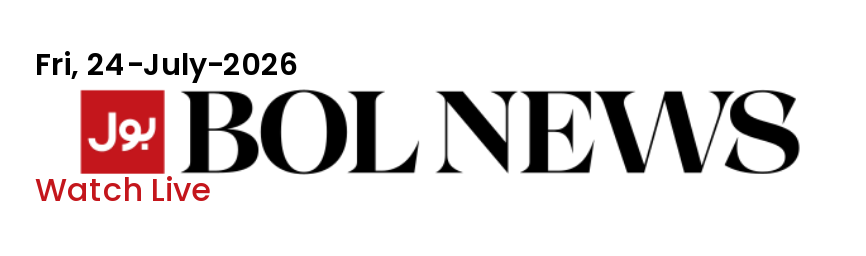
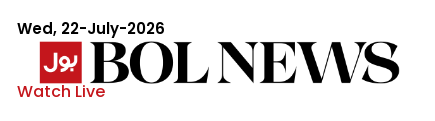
- Fri, 24-July-2026
+ Wed, 22-July-2026
